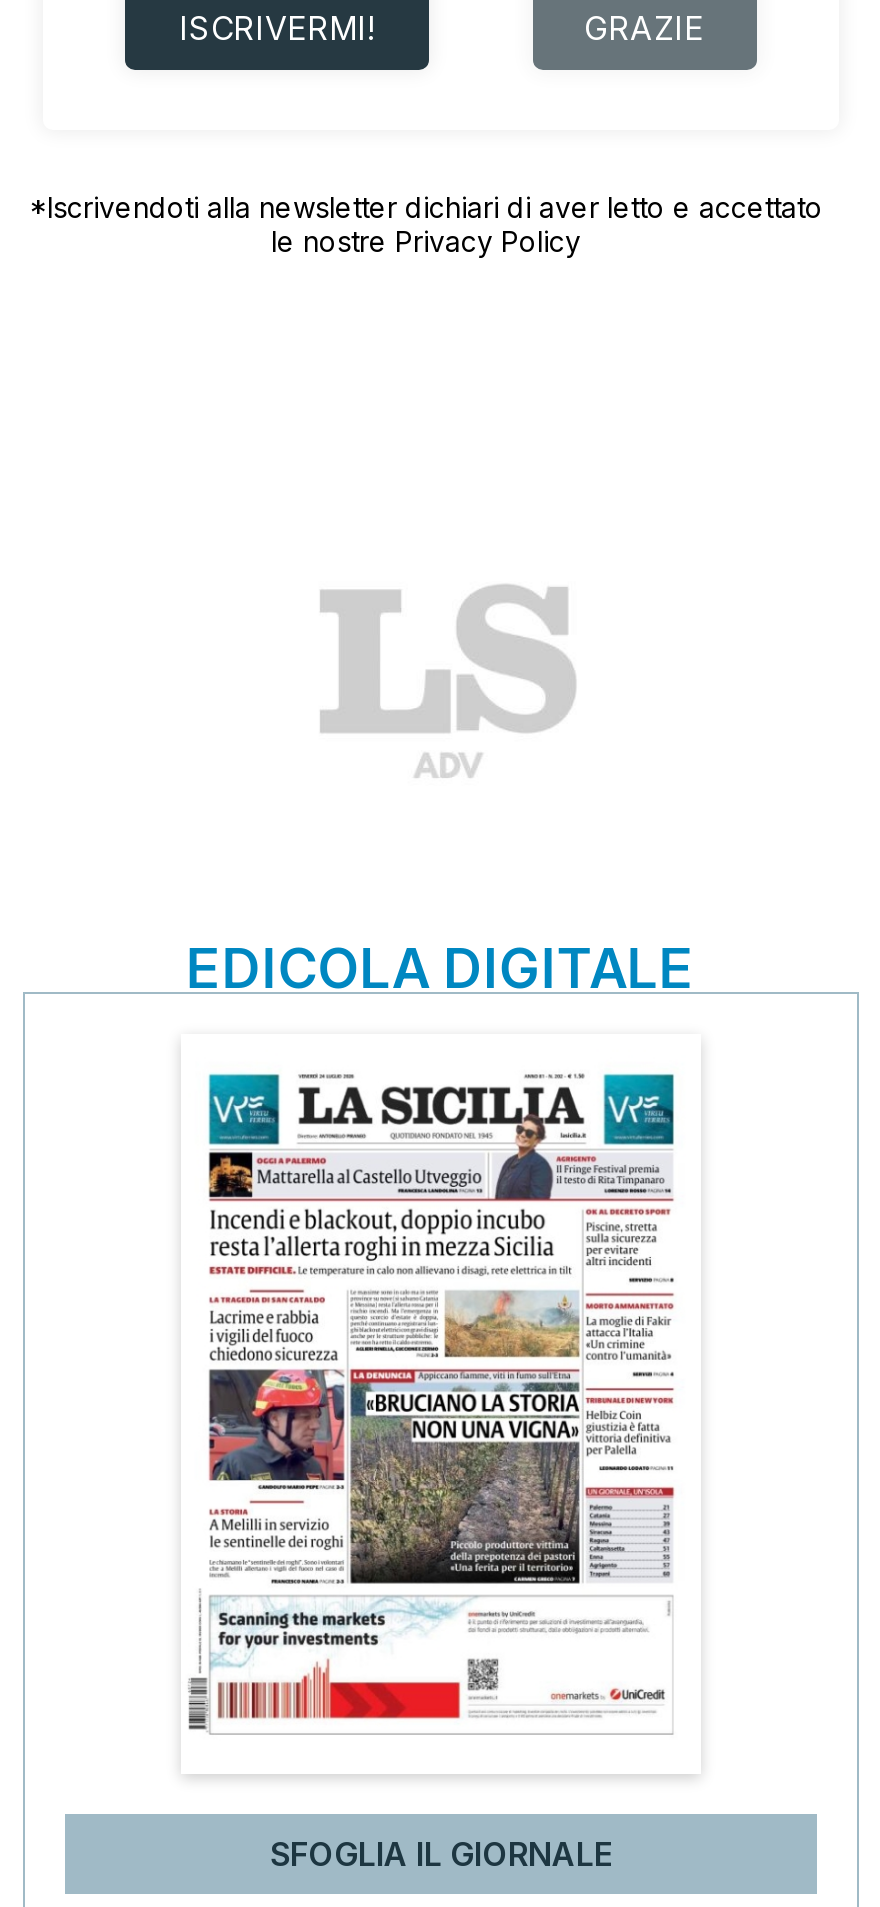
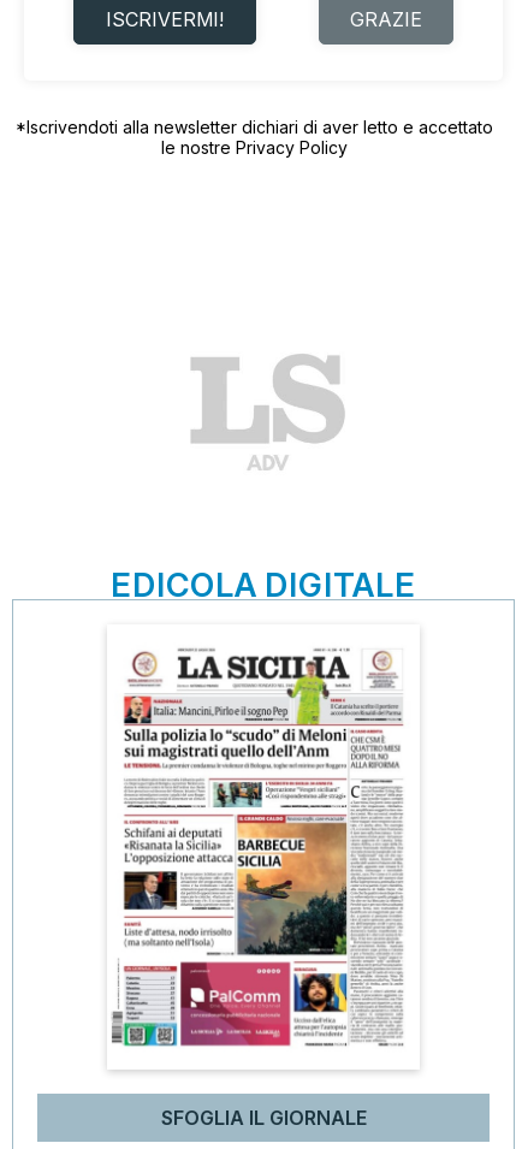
- [image]
+ [image]
